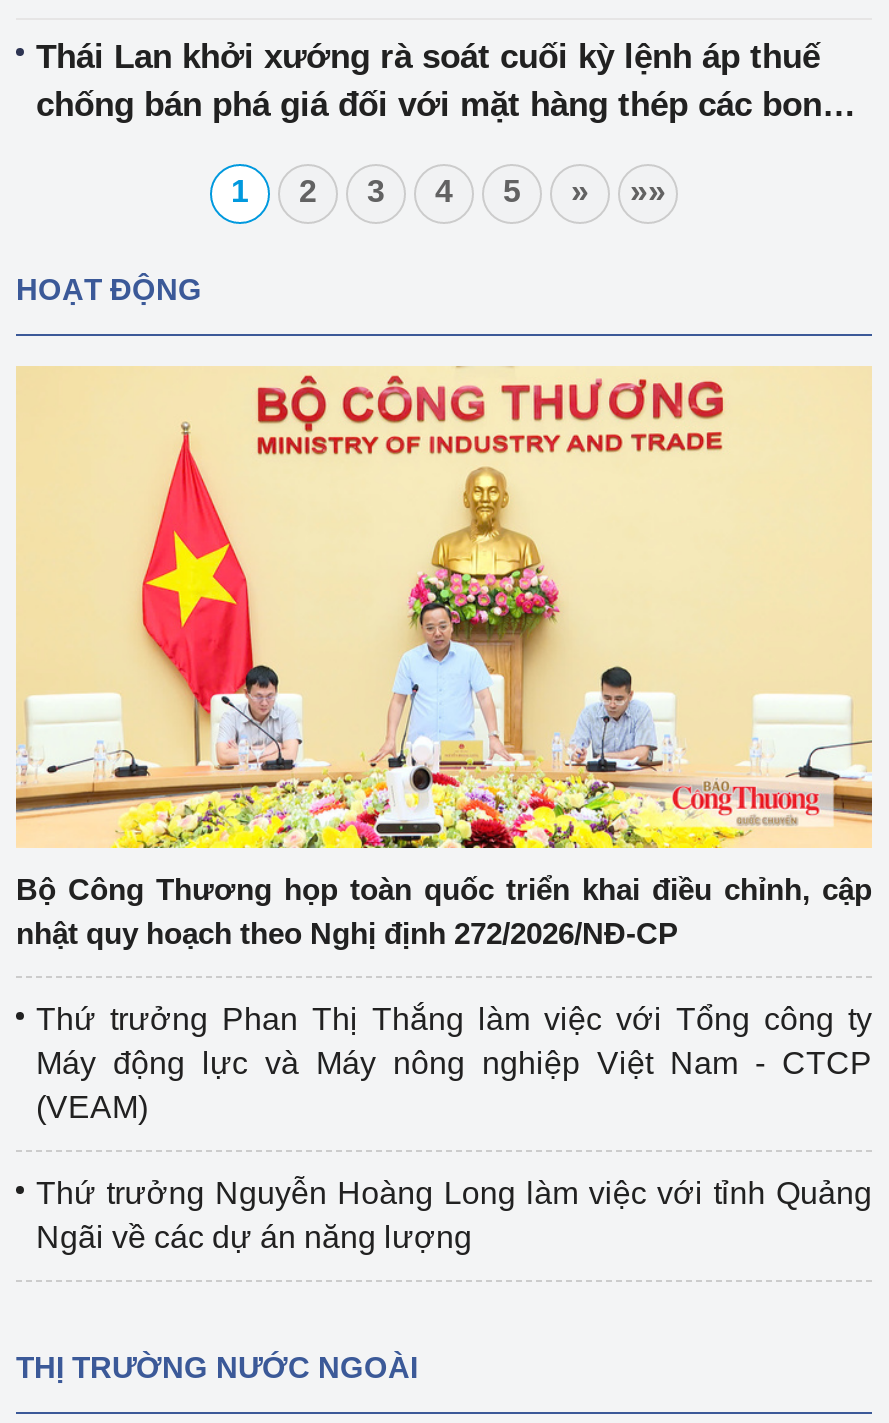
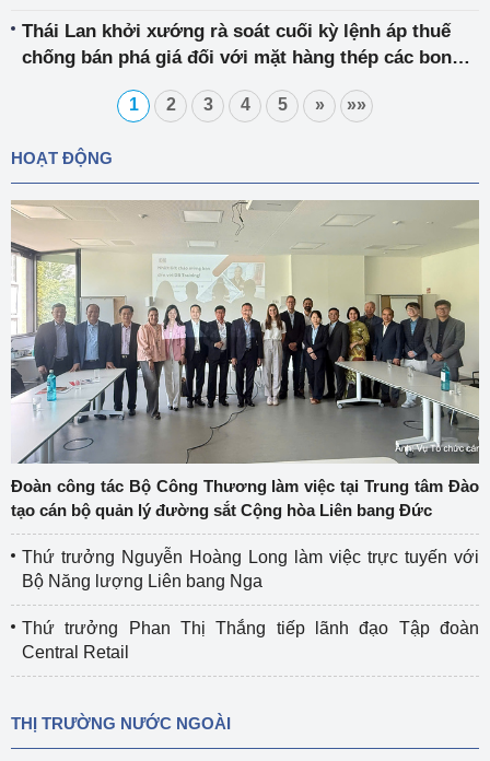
- [image]
- Bộ Công Thương họp toàn quốc triển khai điều chỉnh, cập
- nhật quy hoạch theo Nghị định 272/2026/NĐ-CP
+ [image]
+ Đoàn công tác Bộ Công Thương làm việc tại Trung tâm Đào
+ tạo cán bộ quản lý đường sắt Cộng hòa Liên bang Đức

- Thứ trưởng Phan Thị Thắng làm việc với Tổng công ty
- Máy động lực và Máy nông nghiệp Việt Nam - CTCP
- (VEAM)
+ Thứ trưởng Nguyễn Hoàng Long làm việc trực tuyến với
+ Bộ Năng lượng Liên bang Nga

- Thứ trưởng Nguyễn Hoàng Long làm việc với tỉnh Quảng
- Ngãi về các dự án năng lượng
+ Thứ trưởng Phan Thị Thắng tiếp lãnh đạo Tập đoàn
+ Central Retail
